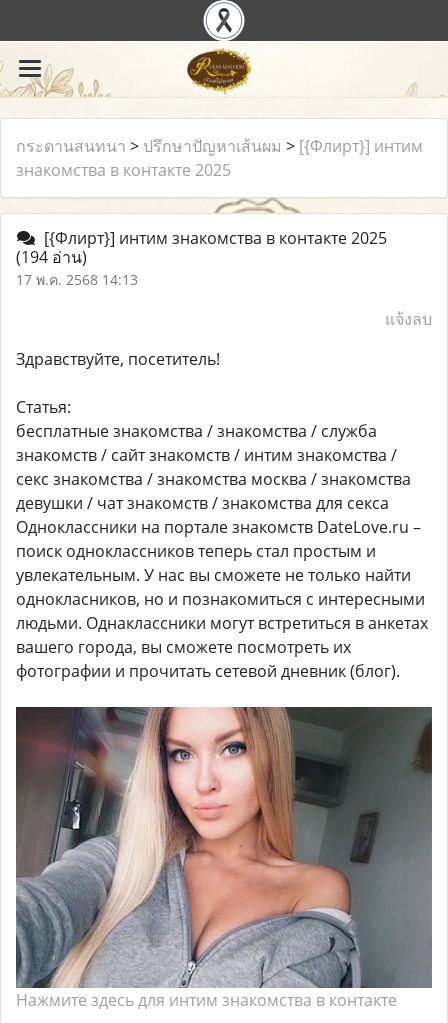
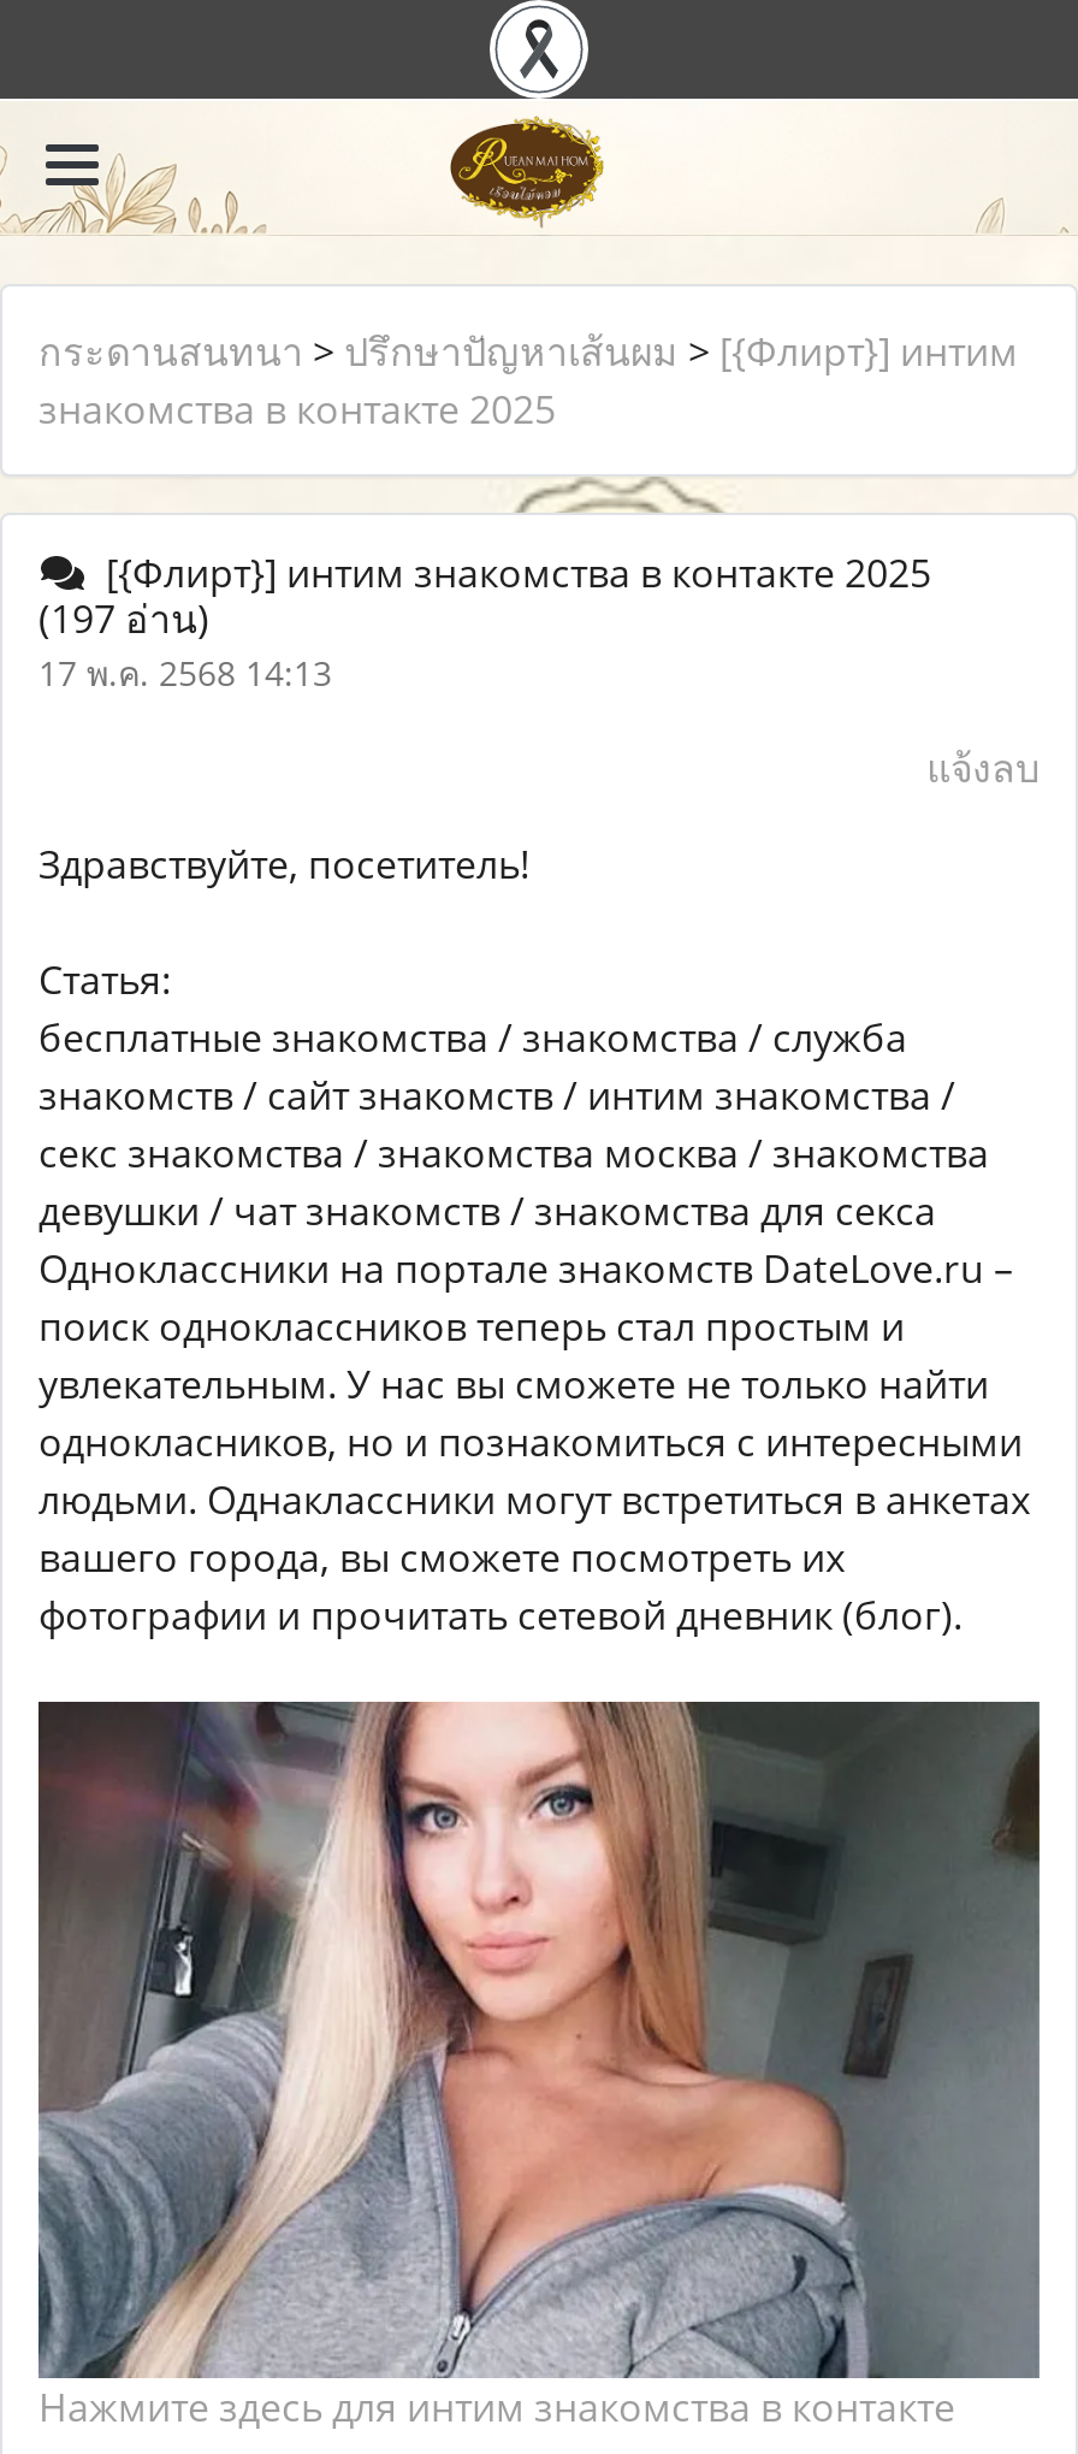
- (194 อ่าน)
+ (197 อ่าน)
